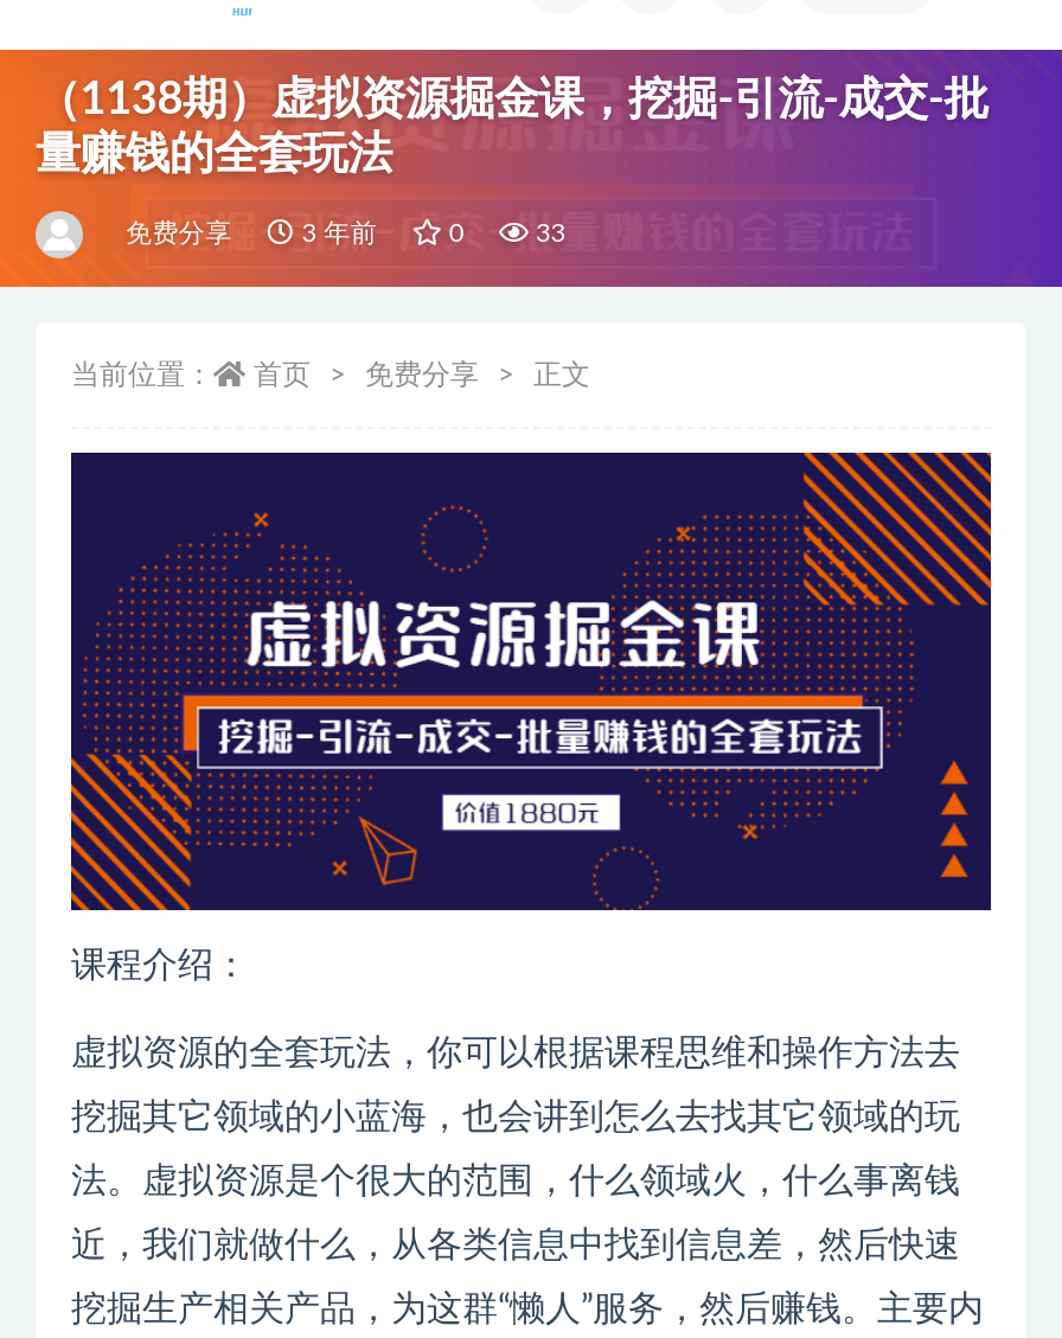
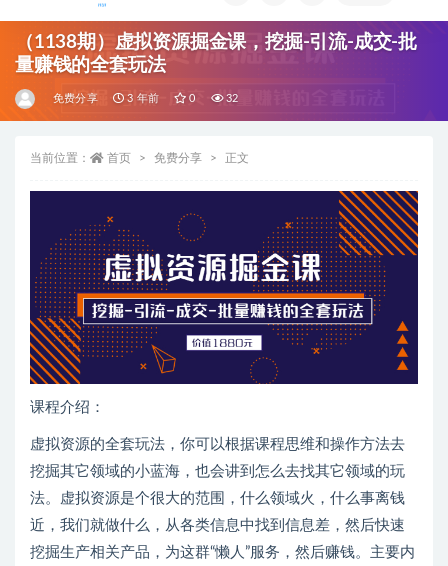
- 33
+ 32
